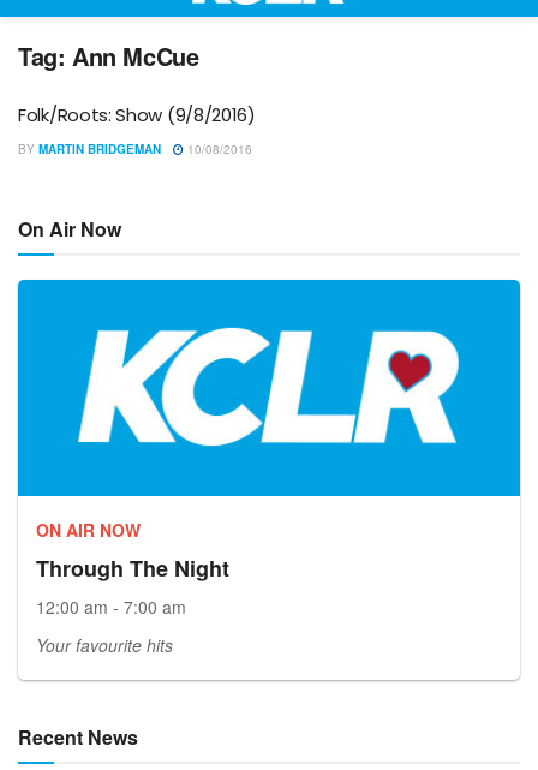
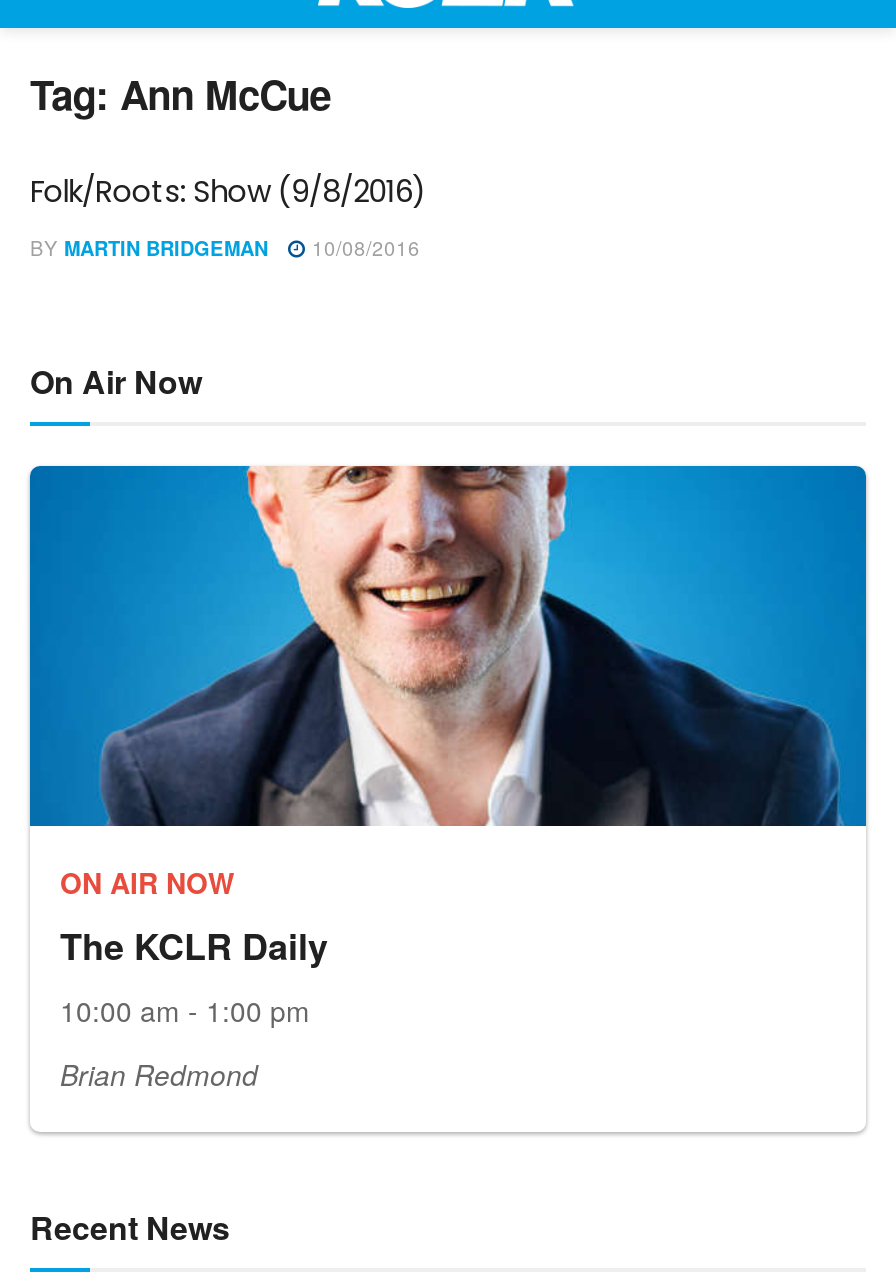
- [image]
+ [image]

- Through The Night
- 12:00 am - 7:00 am
+ The KCLR Daily
+ 10:00 am - 1:00 pm

- Your favourite hits
+ Brian Redmond
